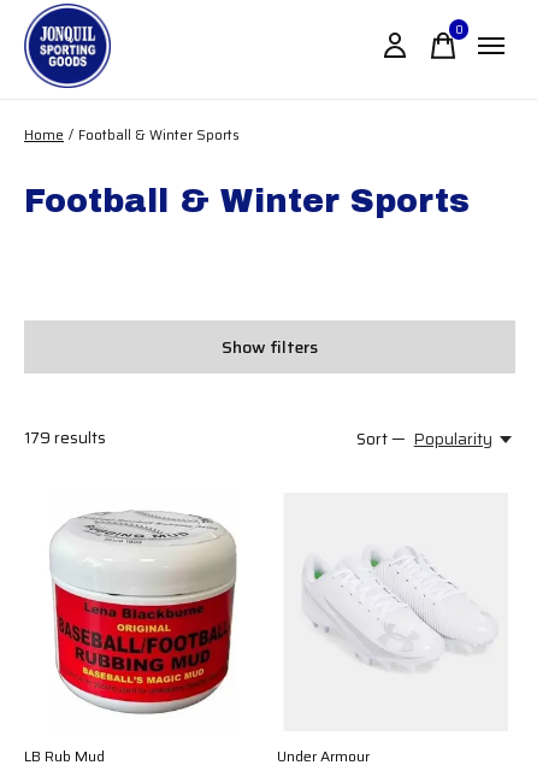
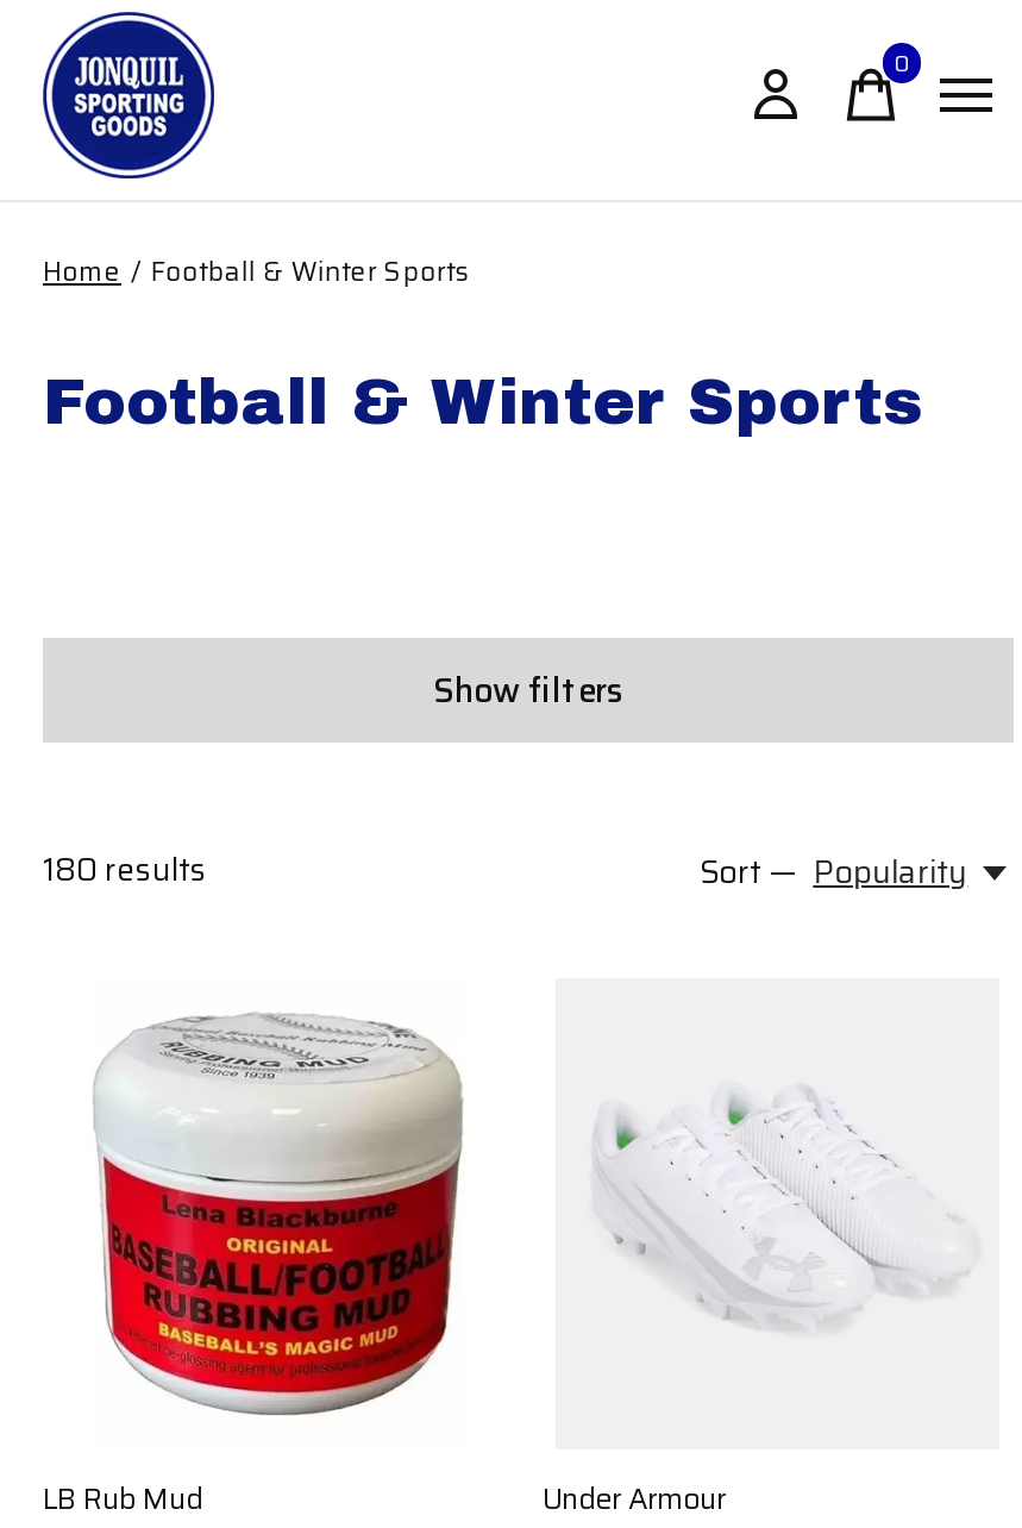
- 179 results
+ 180 results
